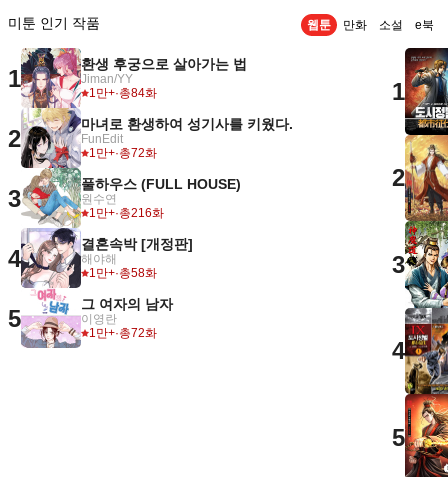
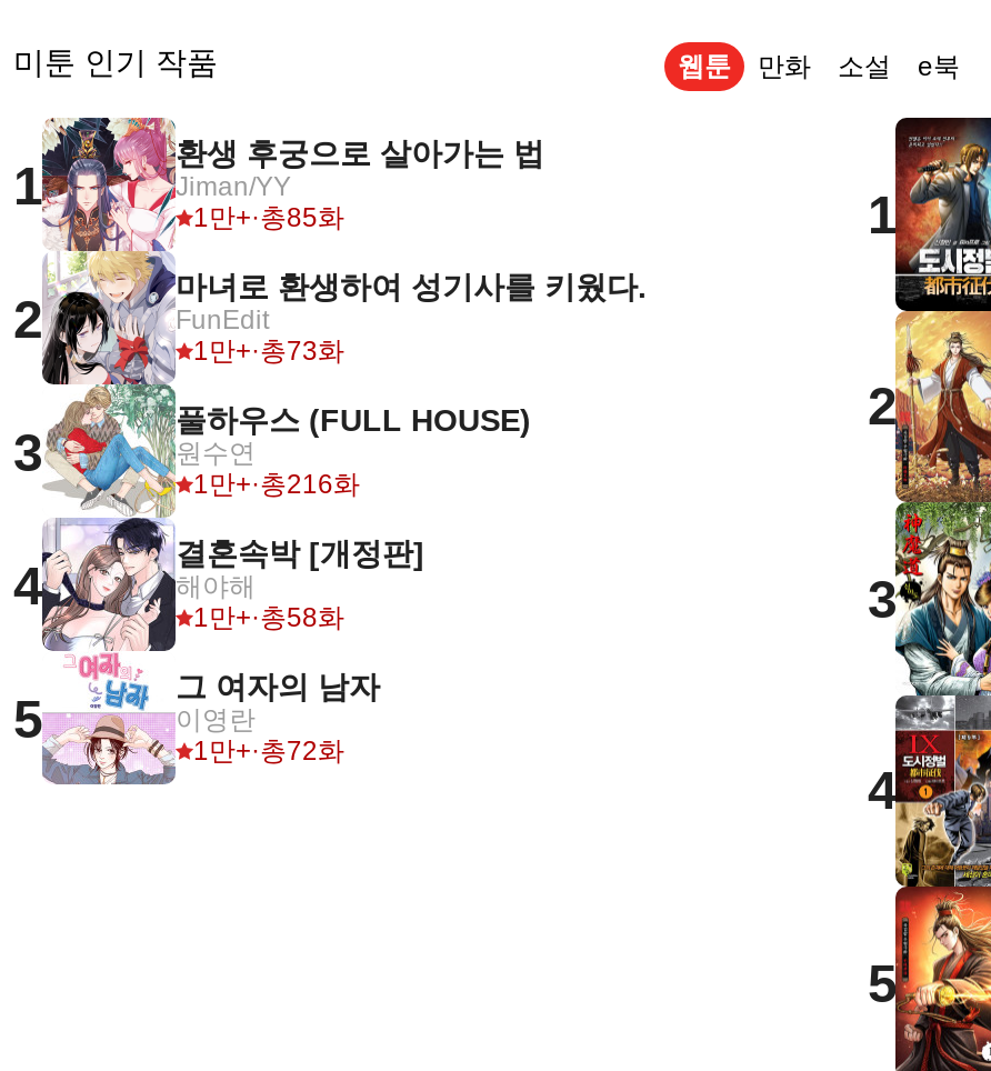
- 1만+ · 총84화
+ 1만+ · 총85화

- 1만+ · 총72화
+ 1만+ · 총73화
